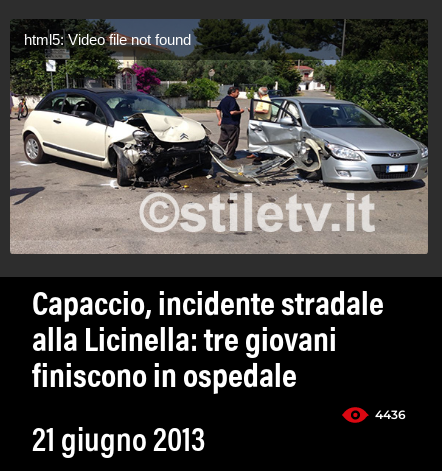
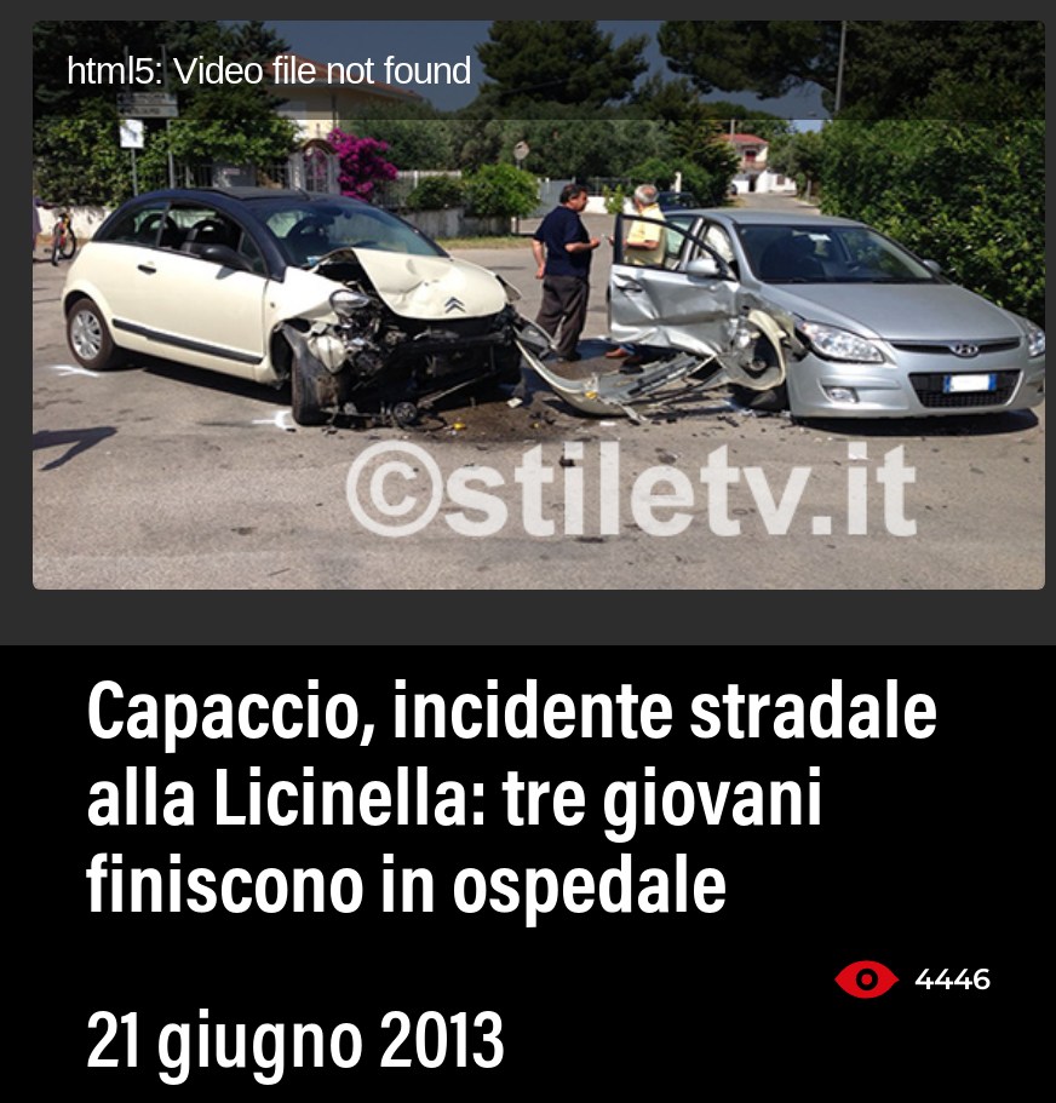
- 4436
+ 4446
